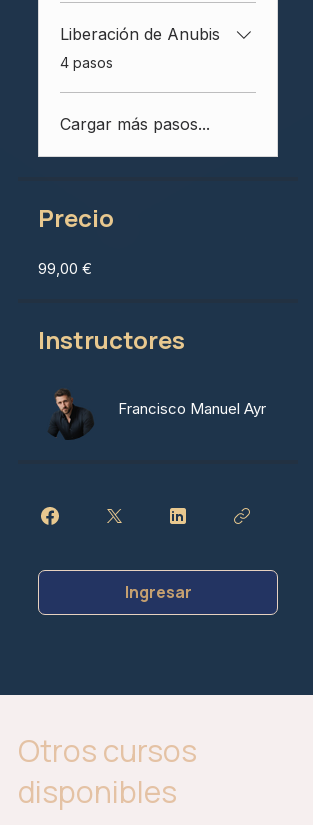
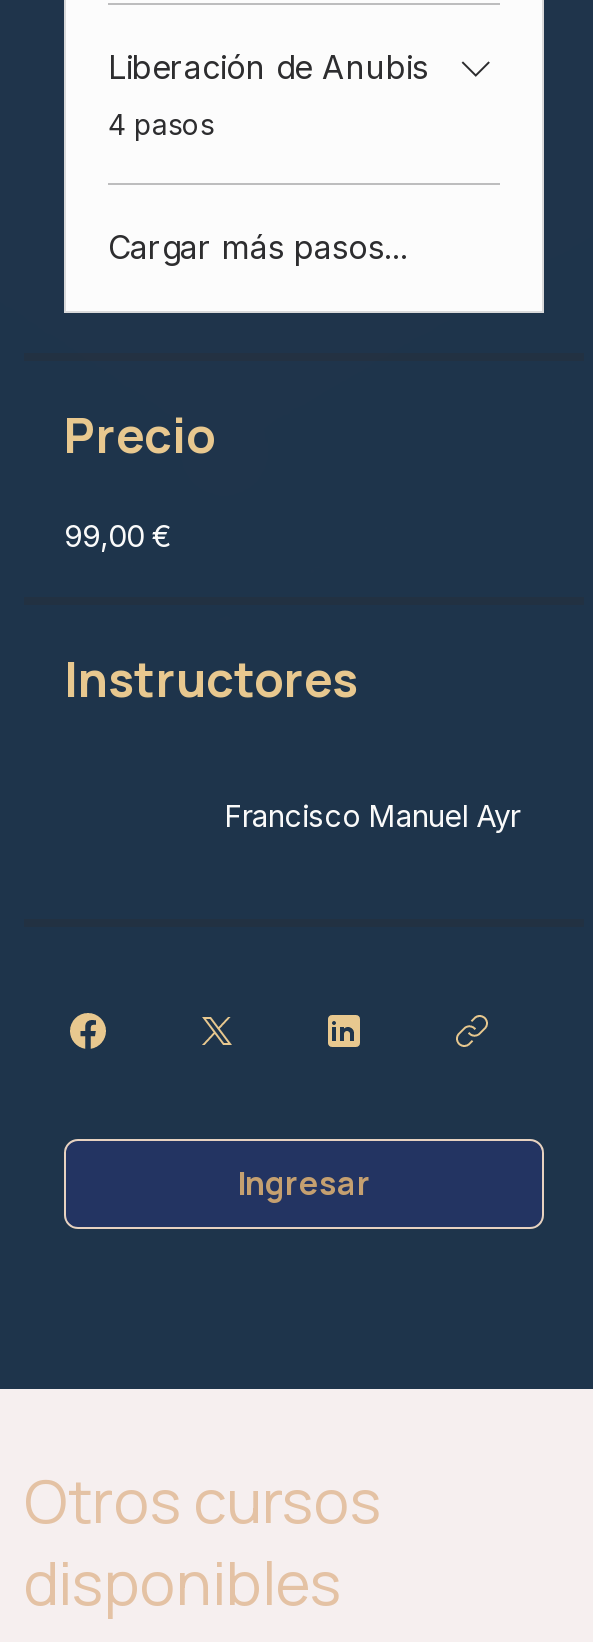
- [image]
